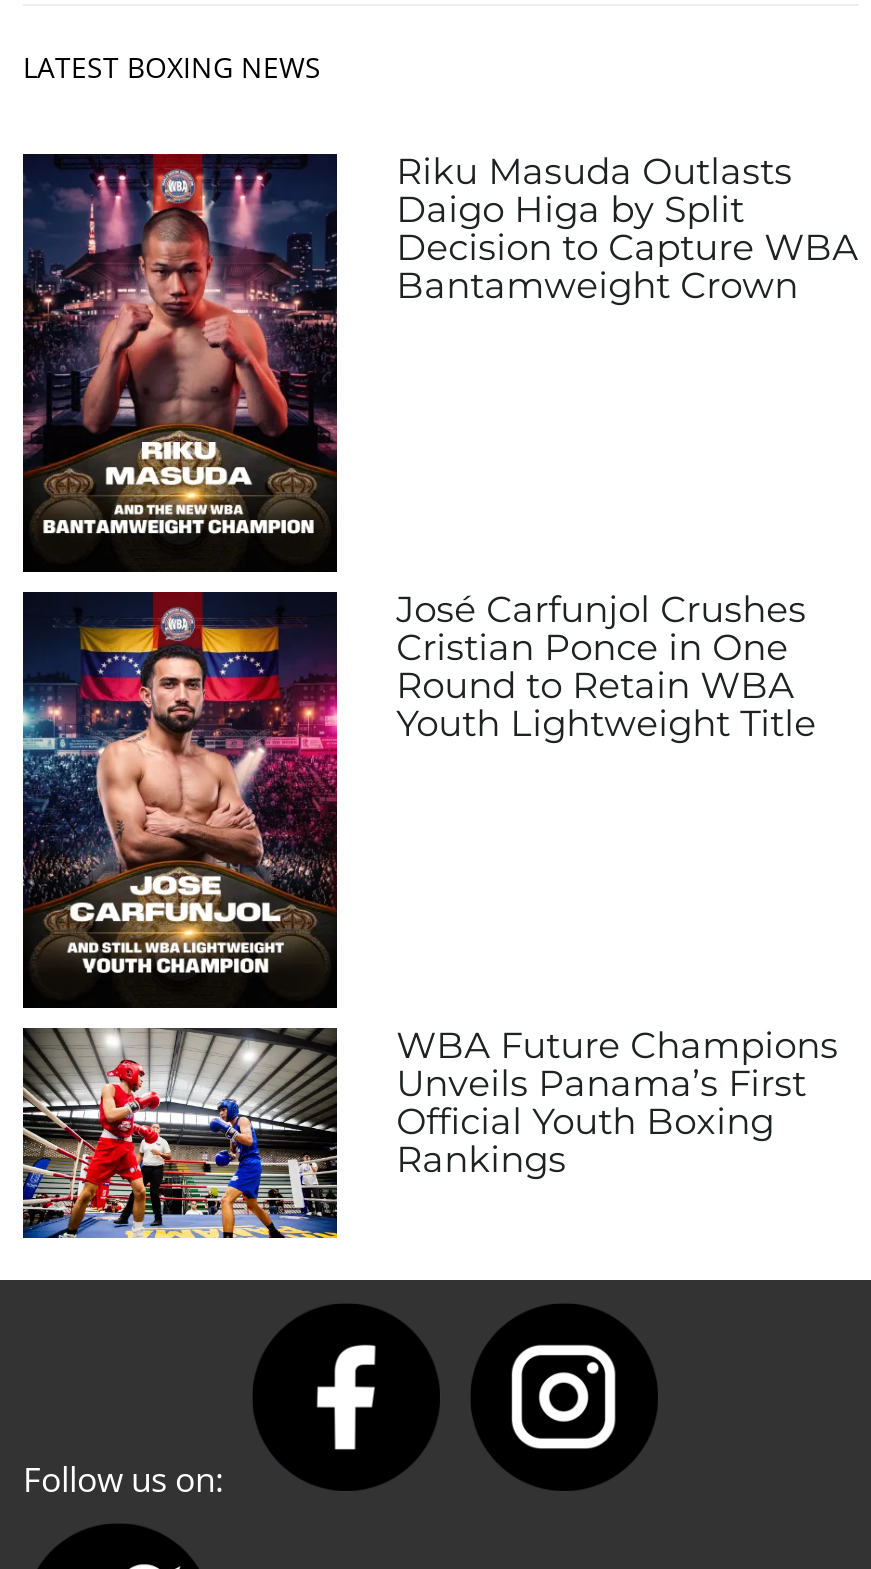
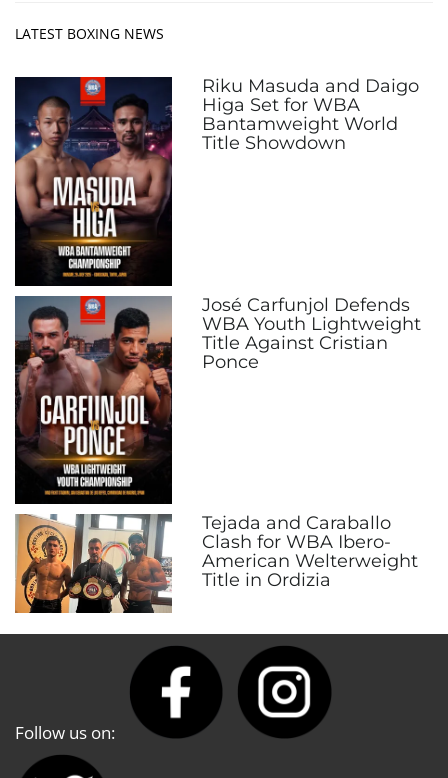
- [image]
- Riku Masuda Outlasts
- Daigo Higa by Split
- Decision to Capture WBA
- Bantamweight Crown
+ [image]
+ Riku Masuda and Daigo
+ Higa Set for WBA
+ Bantamweight World
+ Title Showdown

- [image]
- José Carfunjol Crushes
- Cristian Ponce in One
- Round to Retain WBA
- Youth Lightweight Title
+ [image]
+ José Carfunjol Defends
+ WBA Youth Lightweight
+ Title Against Cristian
+ Ponce

- [image]
- WBA Future Champions
- Unveils Panama’s First
- Official Youth Boxing
- Rankings
+ [image]
+ Tejada and Caraballo
+ Clash for WBA Ibero-
+ American Welterweight
+ Title in Ordizia
